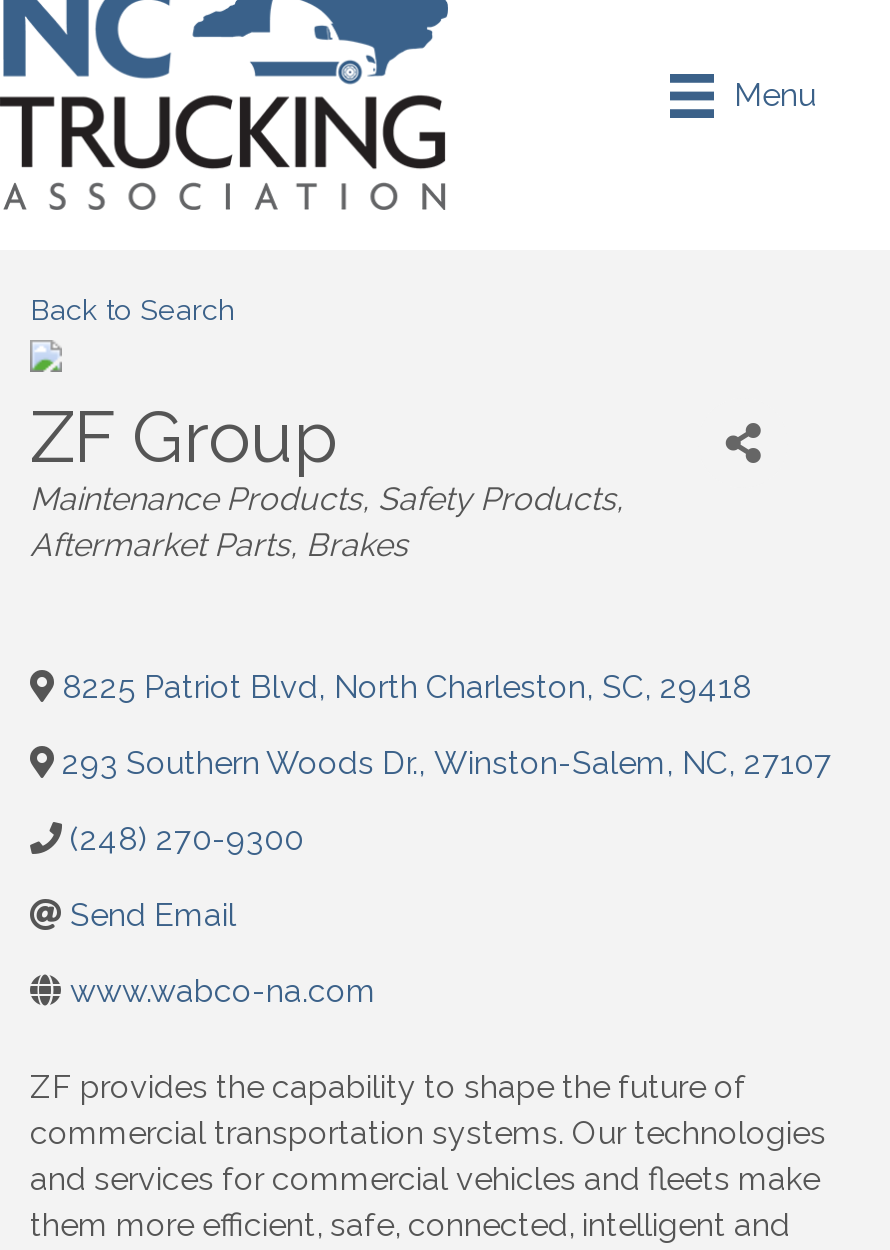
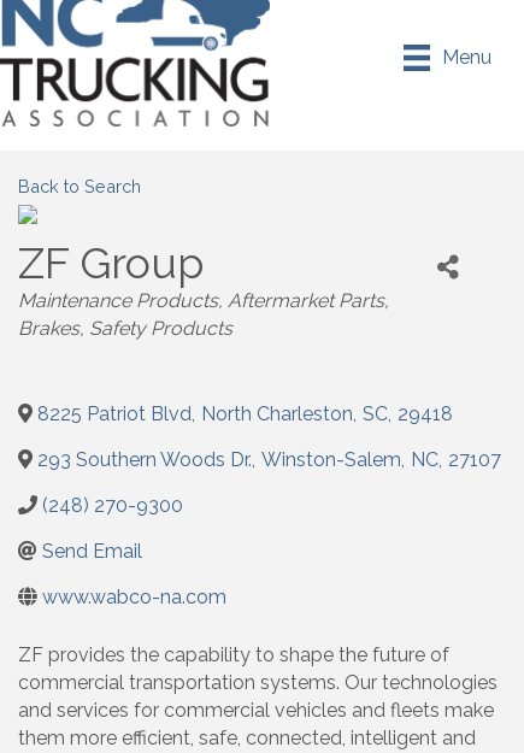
- Maintenance Products Safety Products
- Aftermarket Parts Brakes
+ Maintenance Products Aftermarket Parts
+ Brakes Safety Products
